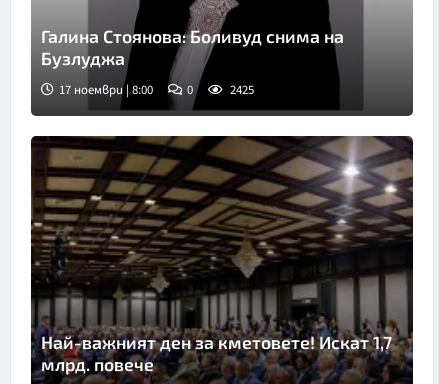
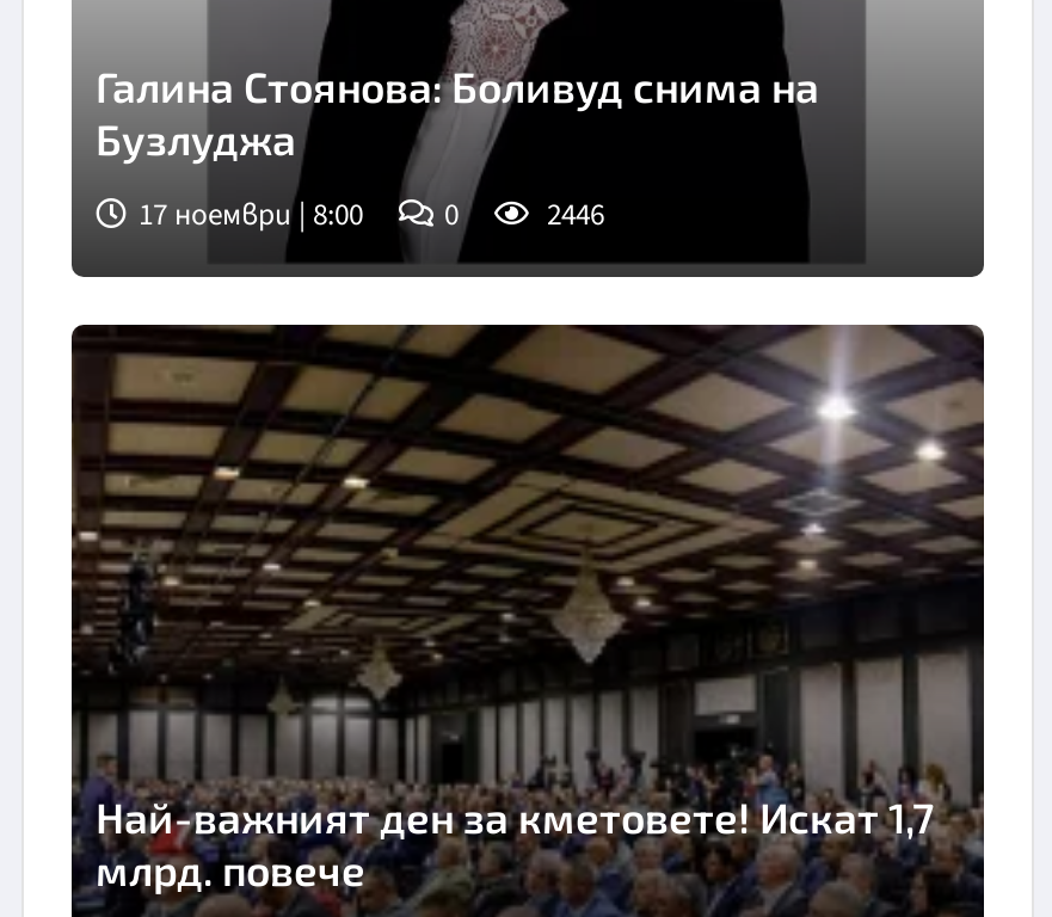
- 2425
+ 2446
